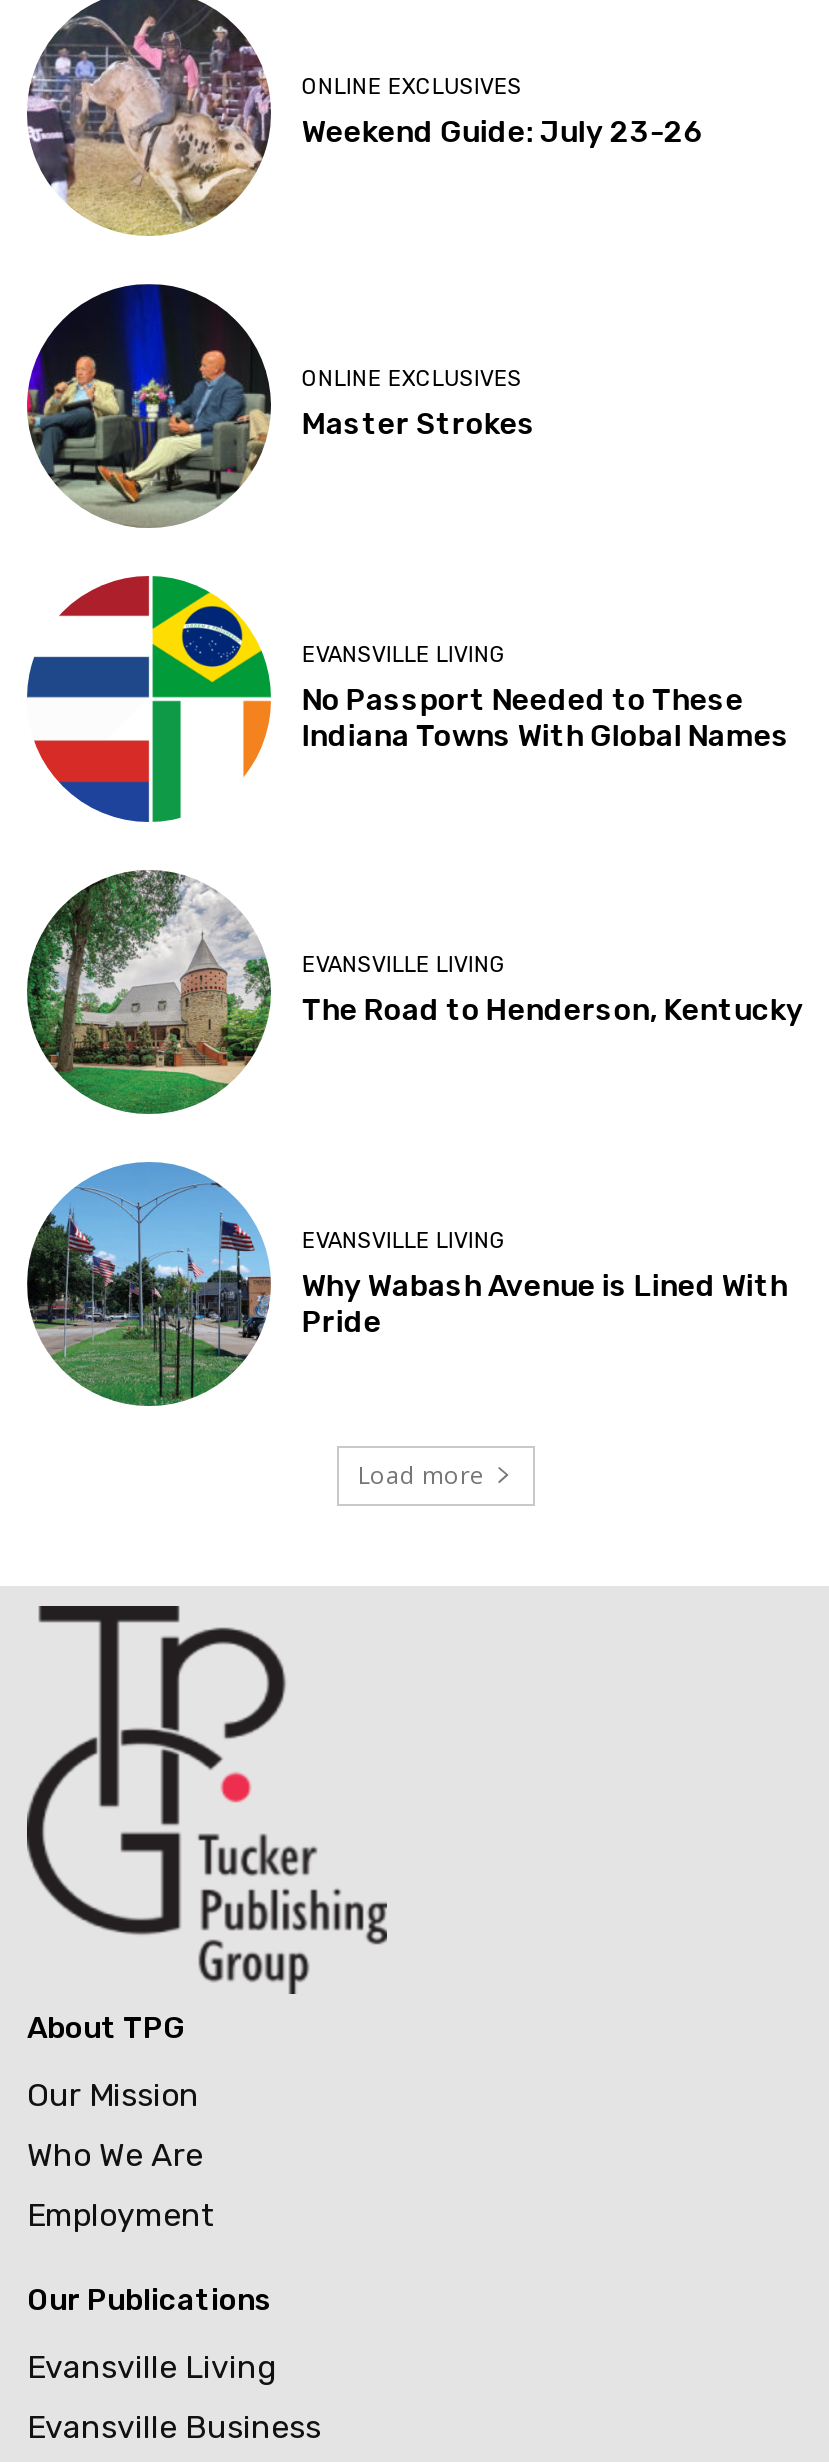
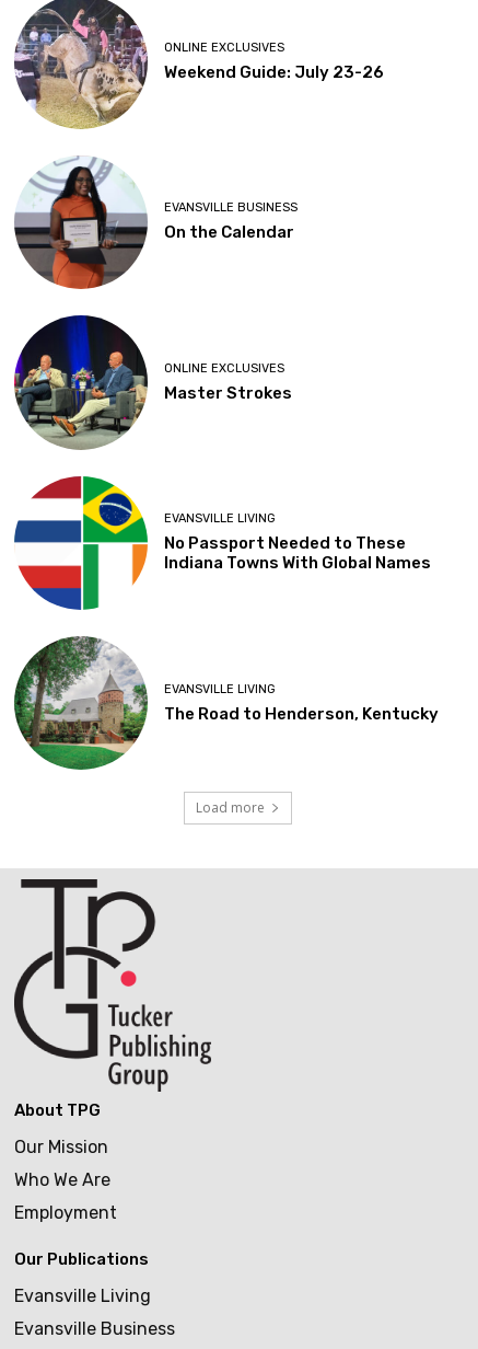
+ [image]
+ EVANSVILLE BUSINESS
+ On the Calendar

moved down: [image] | ONLINE EXCLUSIVES | Master Strokes | EVANSVILLE LIVING | No Passport Needed to These | Indiana Towns With Global Names | EVANSVILLE LIVING | The Road to Henderson, Kentucky

- [image]
- EVANSVILLE LIVING
- Why Wabash Avenue is Lined With
- Pride
